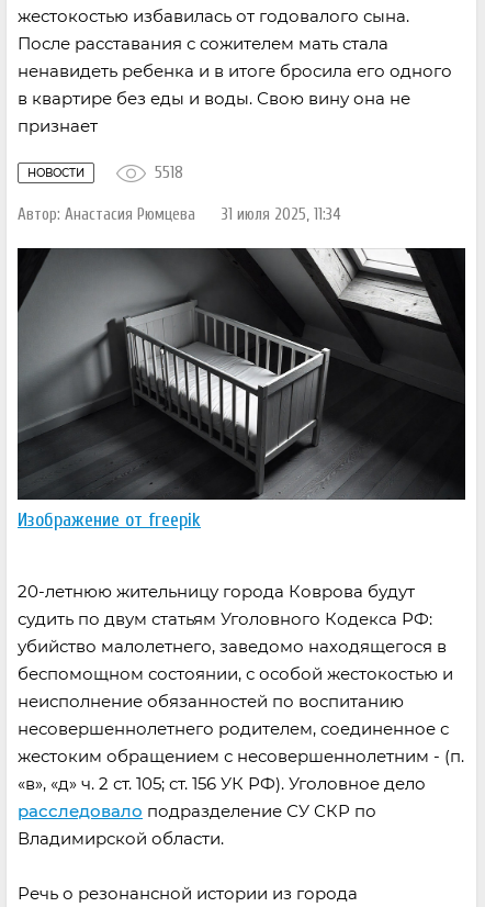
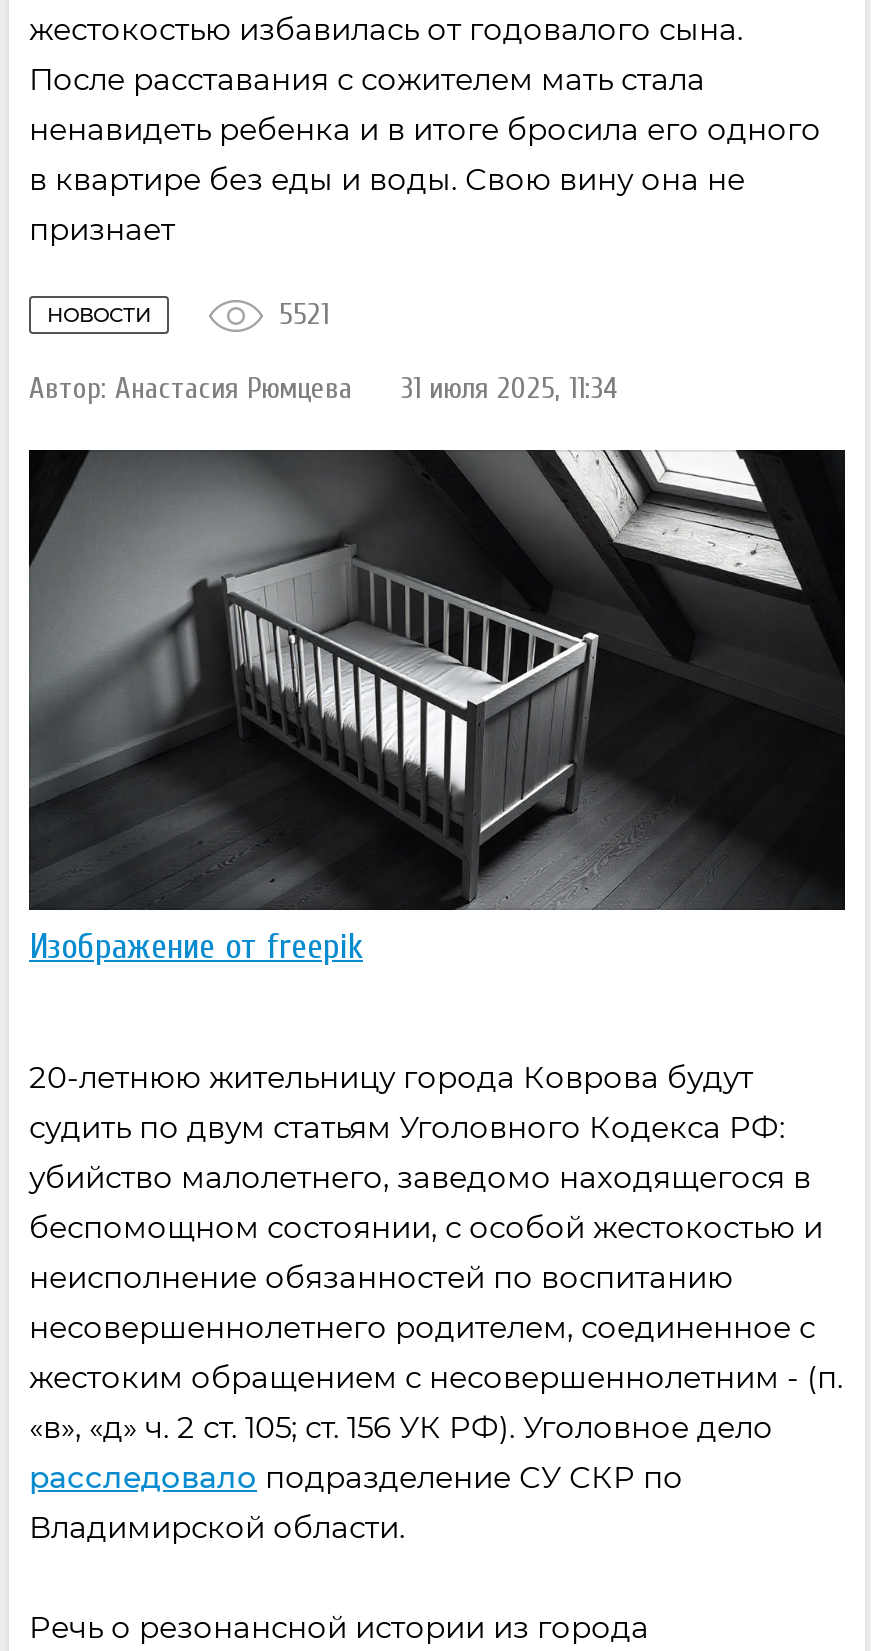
- 5518
+ 5521
